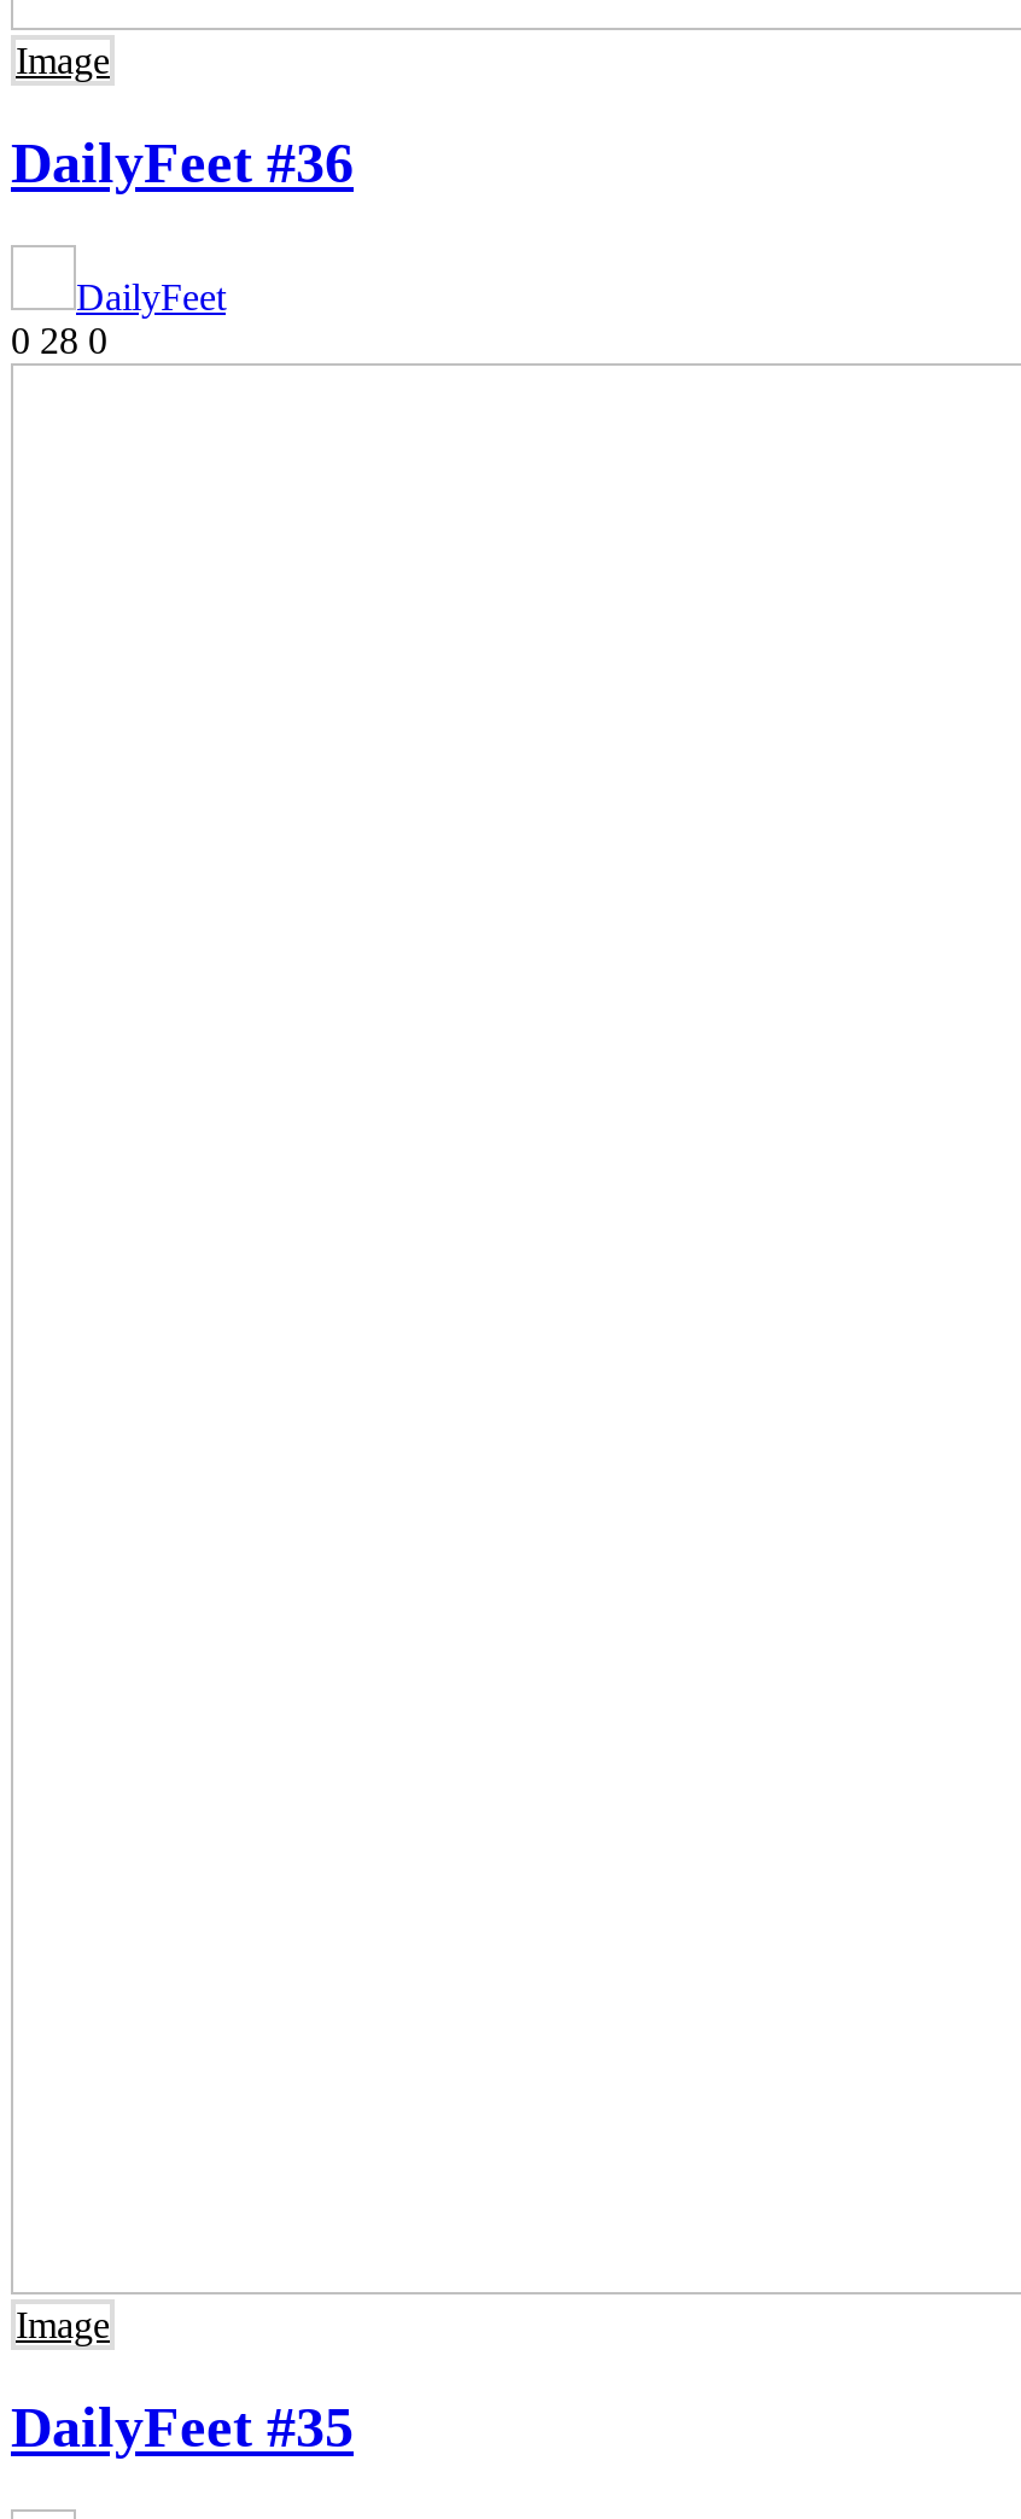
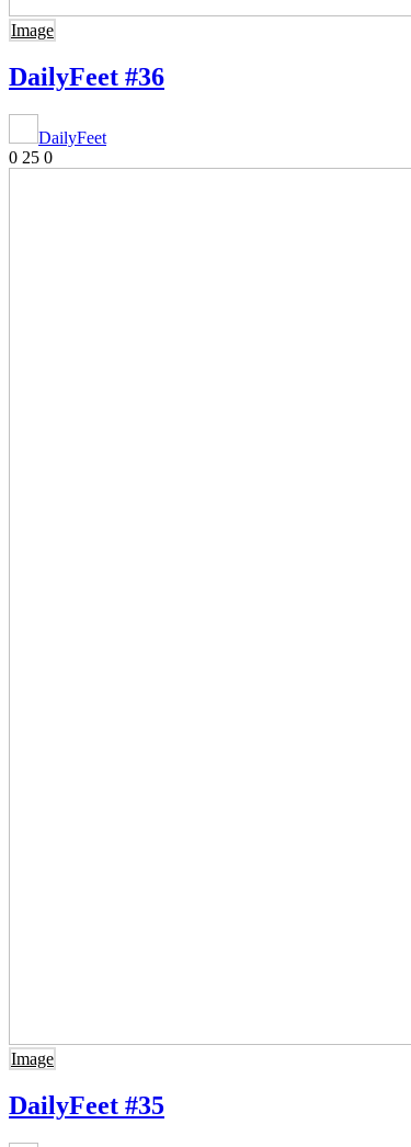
- 0 28 0
+ 0 25 0
